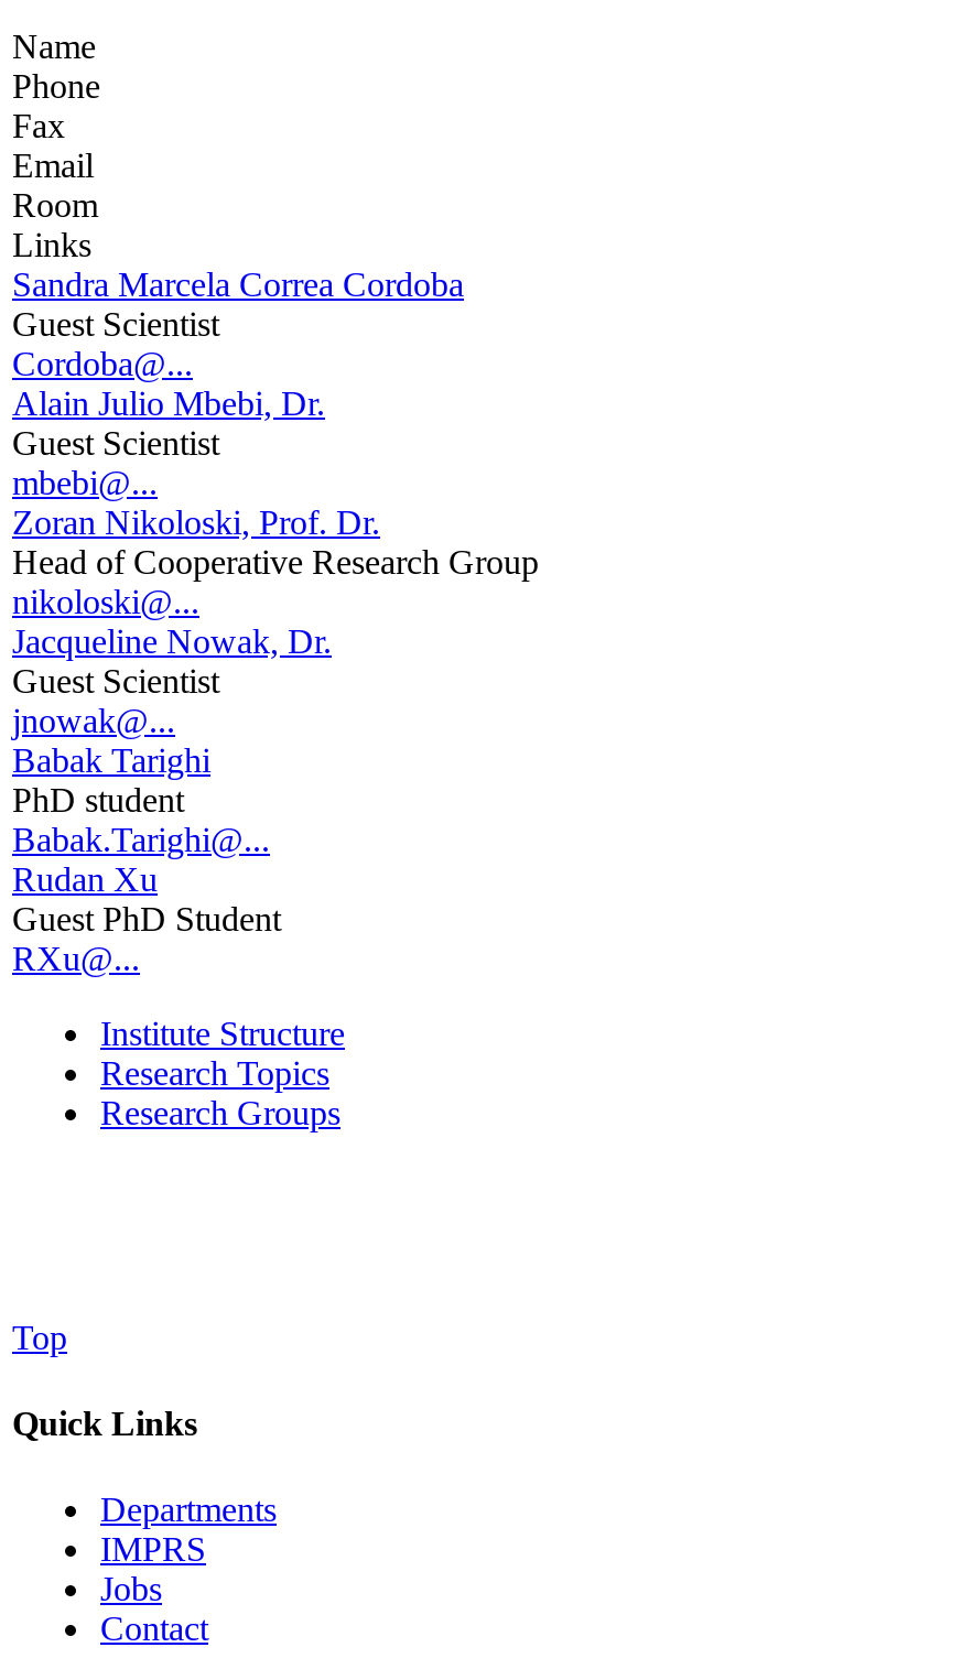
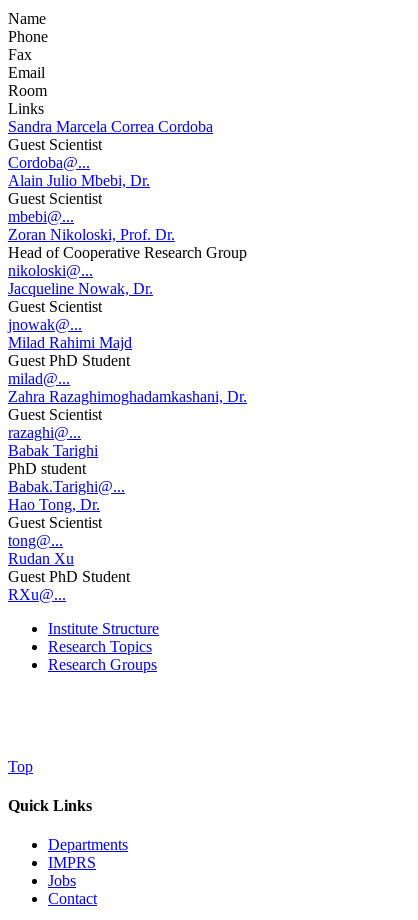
+ Milad Rahimi Majd
+ Guest PhD Student
+ milad@...
+ Zahra Razaghimoghadamkashani, Dr.
+ Guest Scientist
+ razaghi@...

+ Hao Tong, Dr.
+ Guest Scientist
+ tong@...
